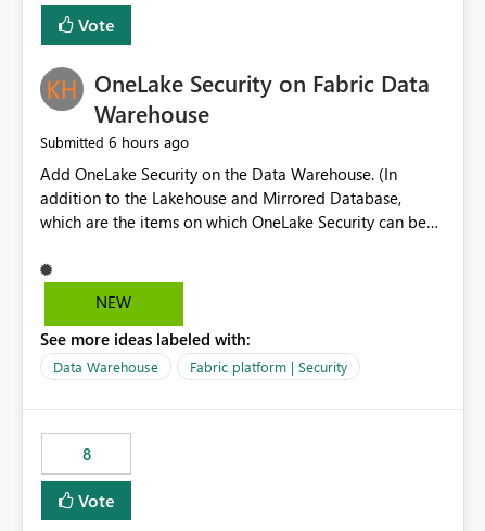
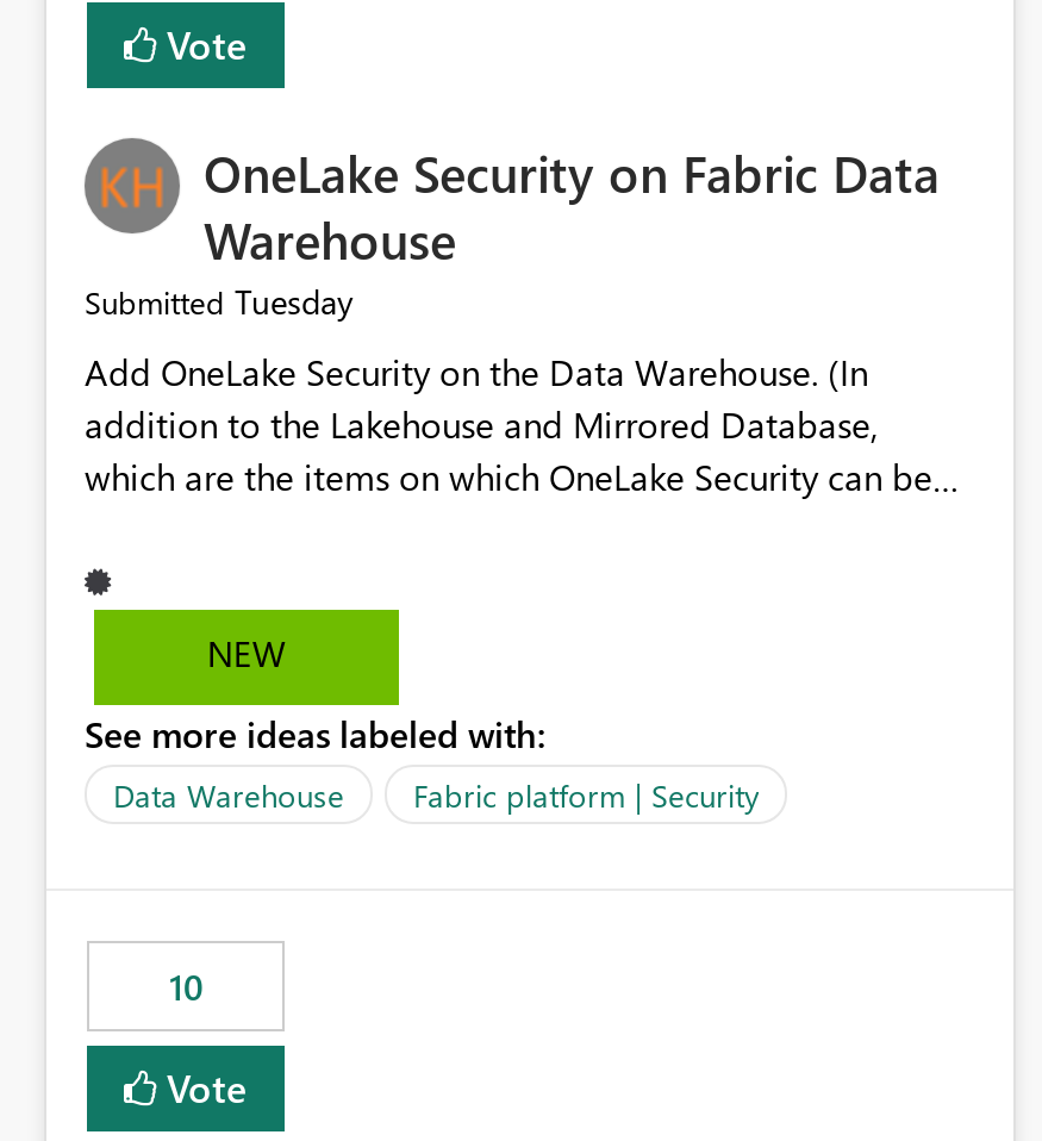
- Submitted 6 hours ago
+ Submitted Tuesday

- 8
+ 10
